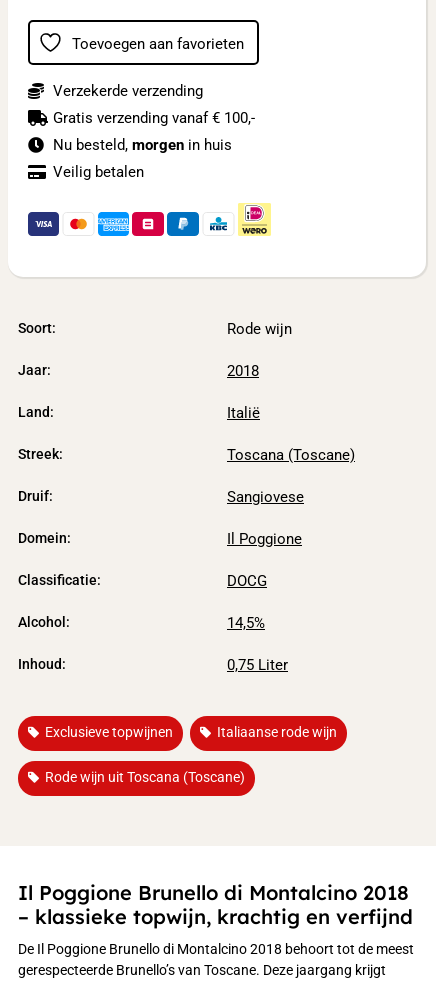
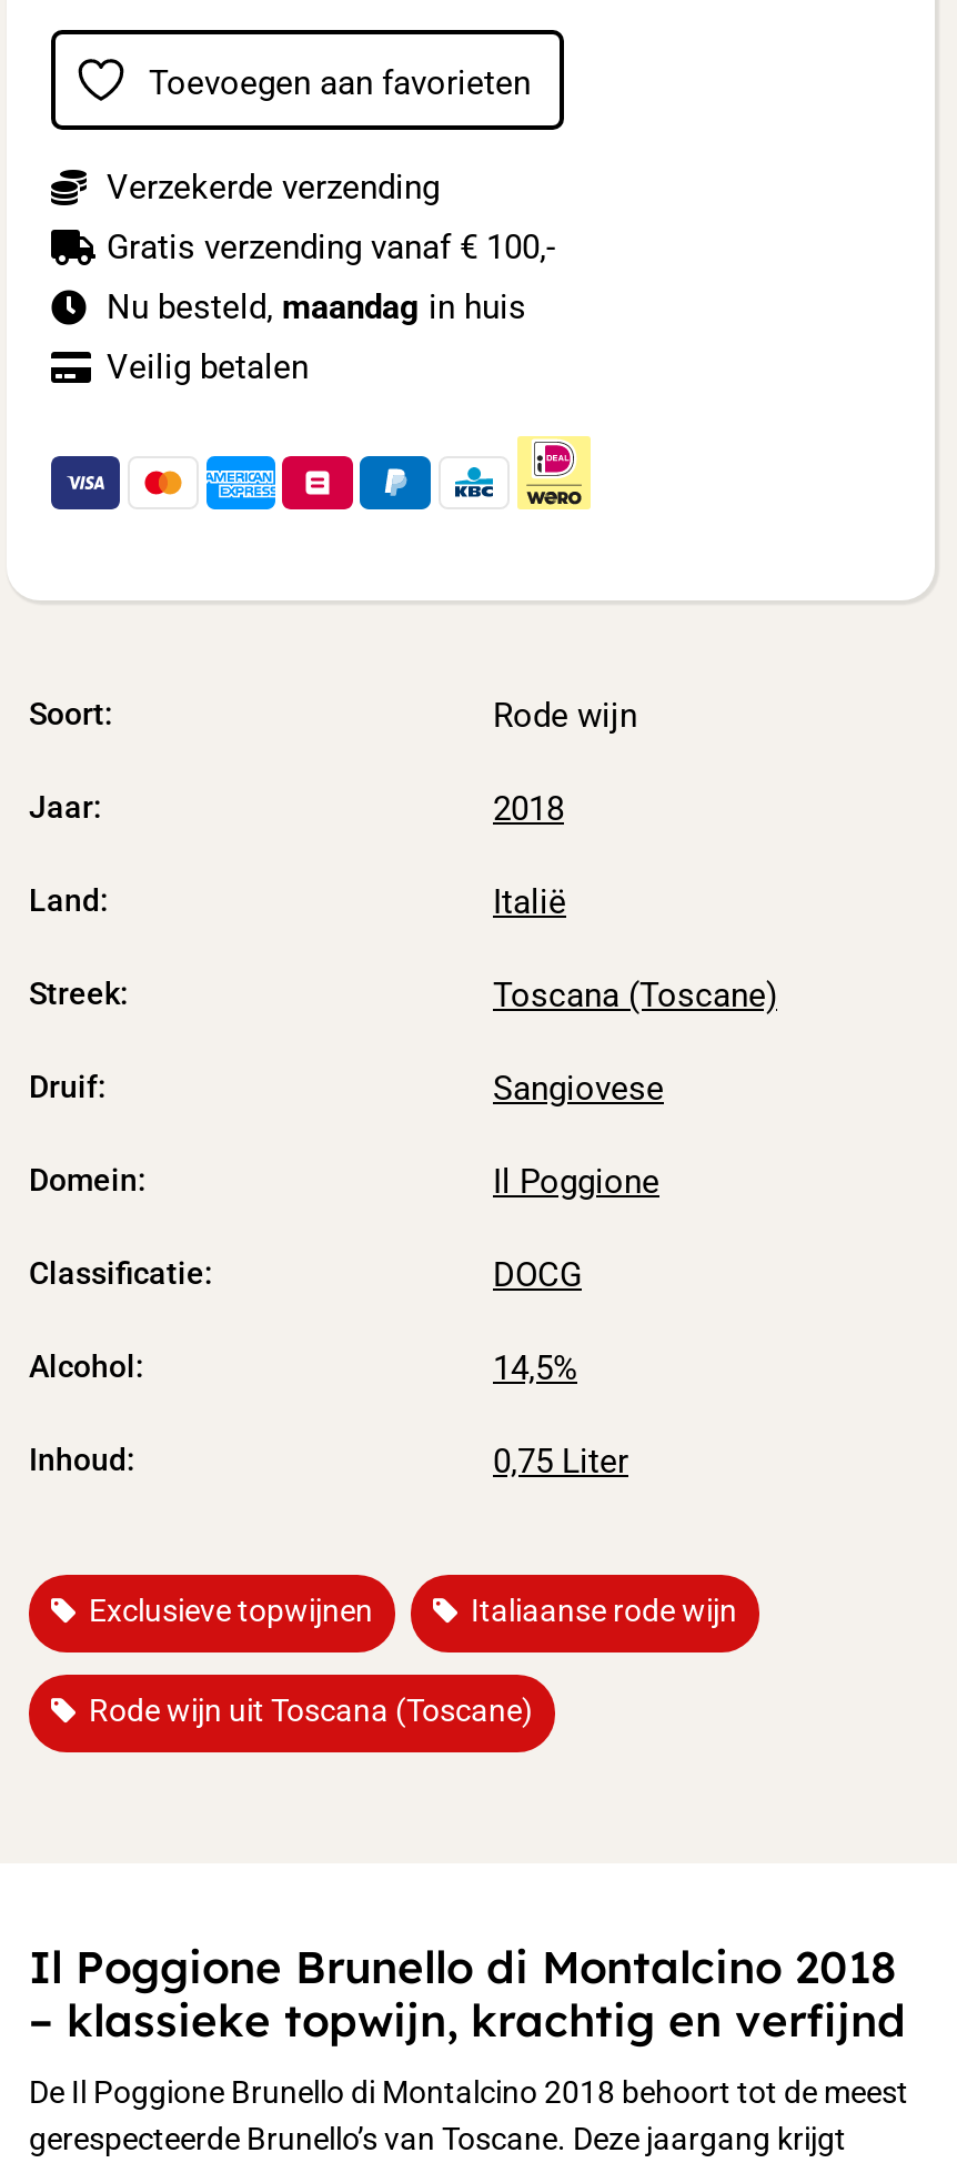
- Nu besteld, morgen in huis
+ Nu besteld, maandag in huis
